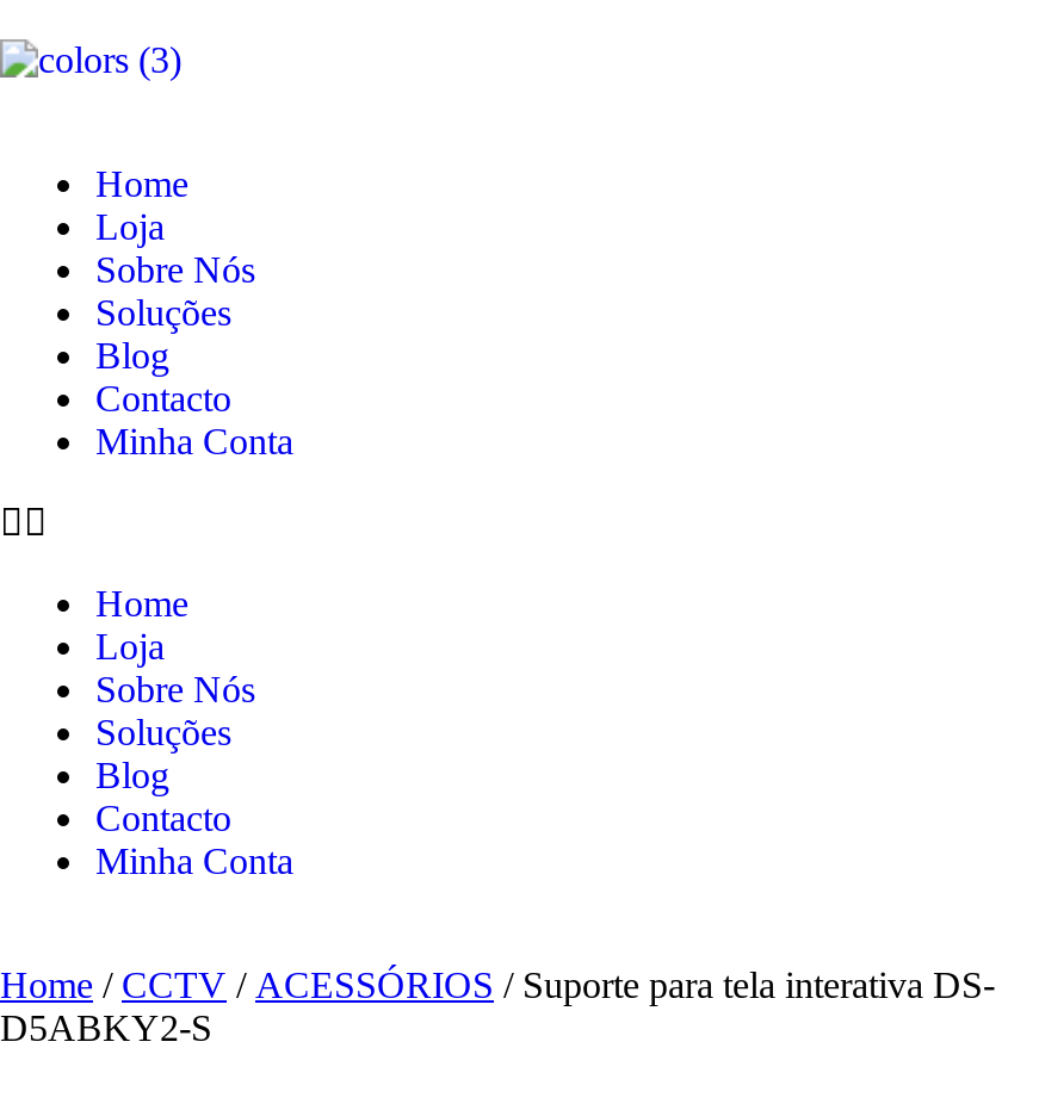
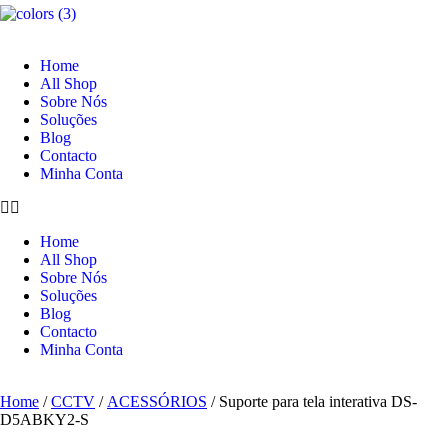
- Loja
+ All Shop

- Loja
+ All Shop
